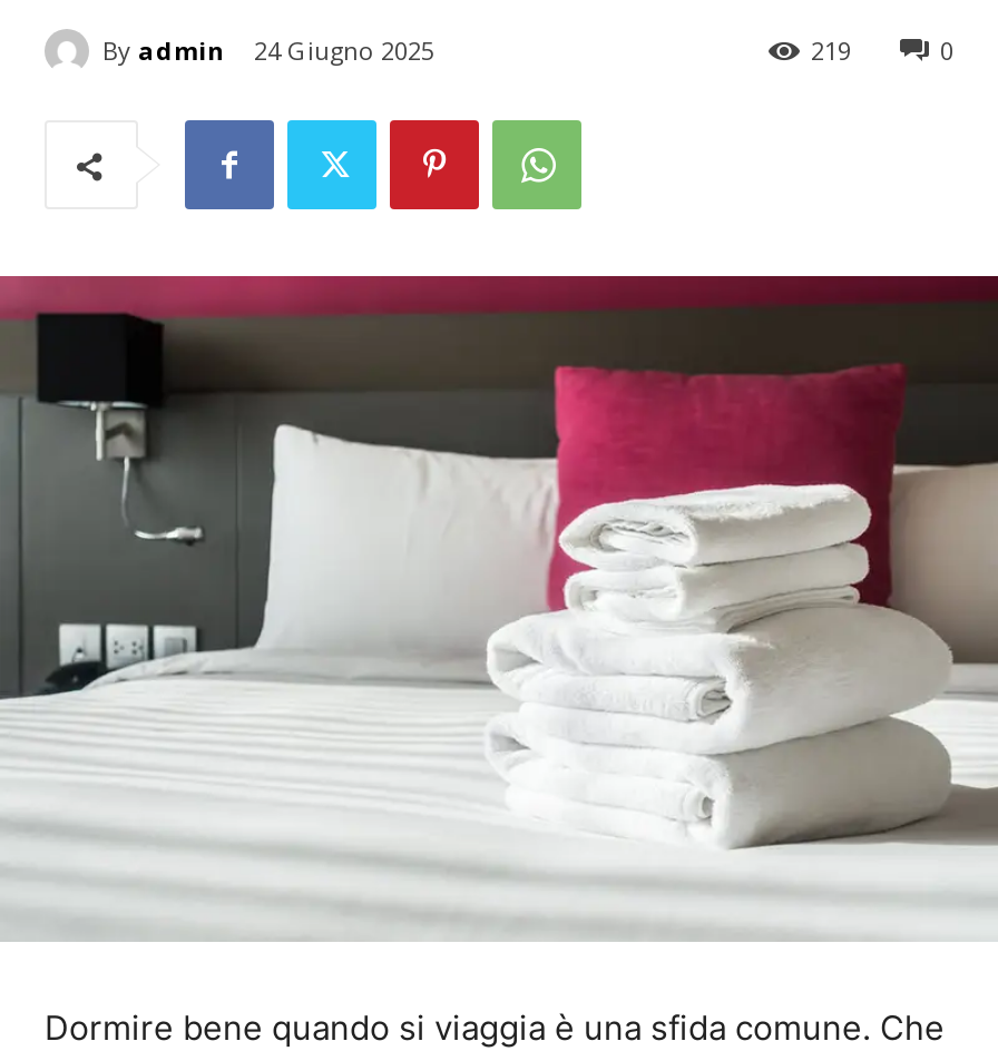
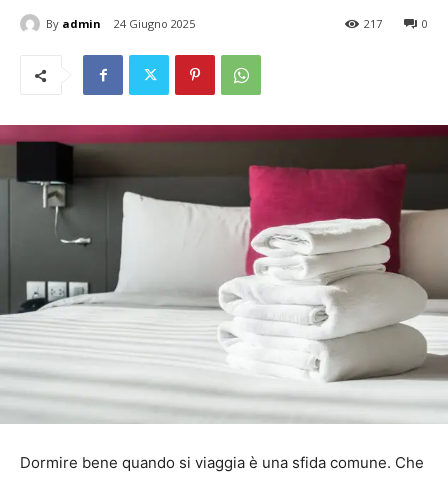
- 219
+ 217
